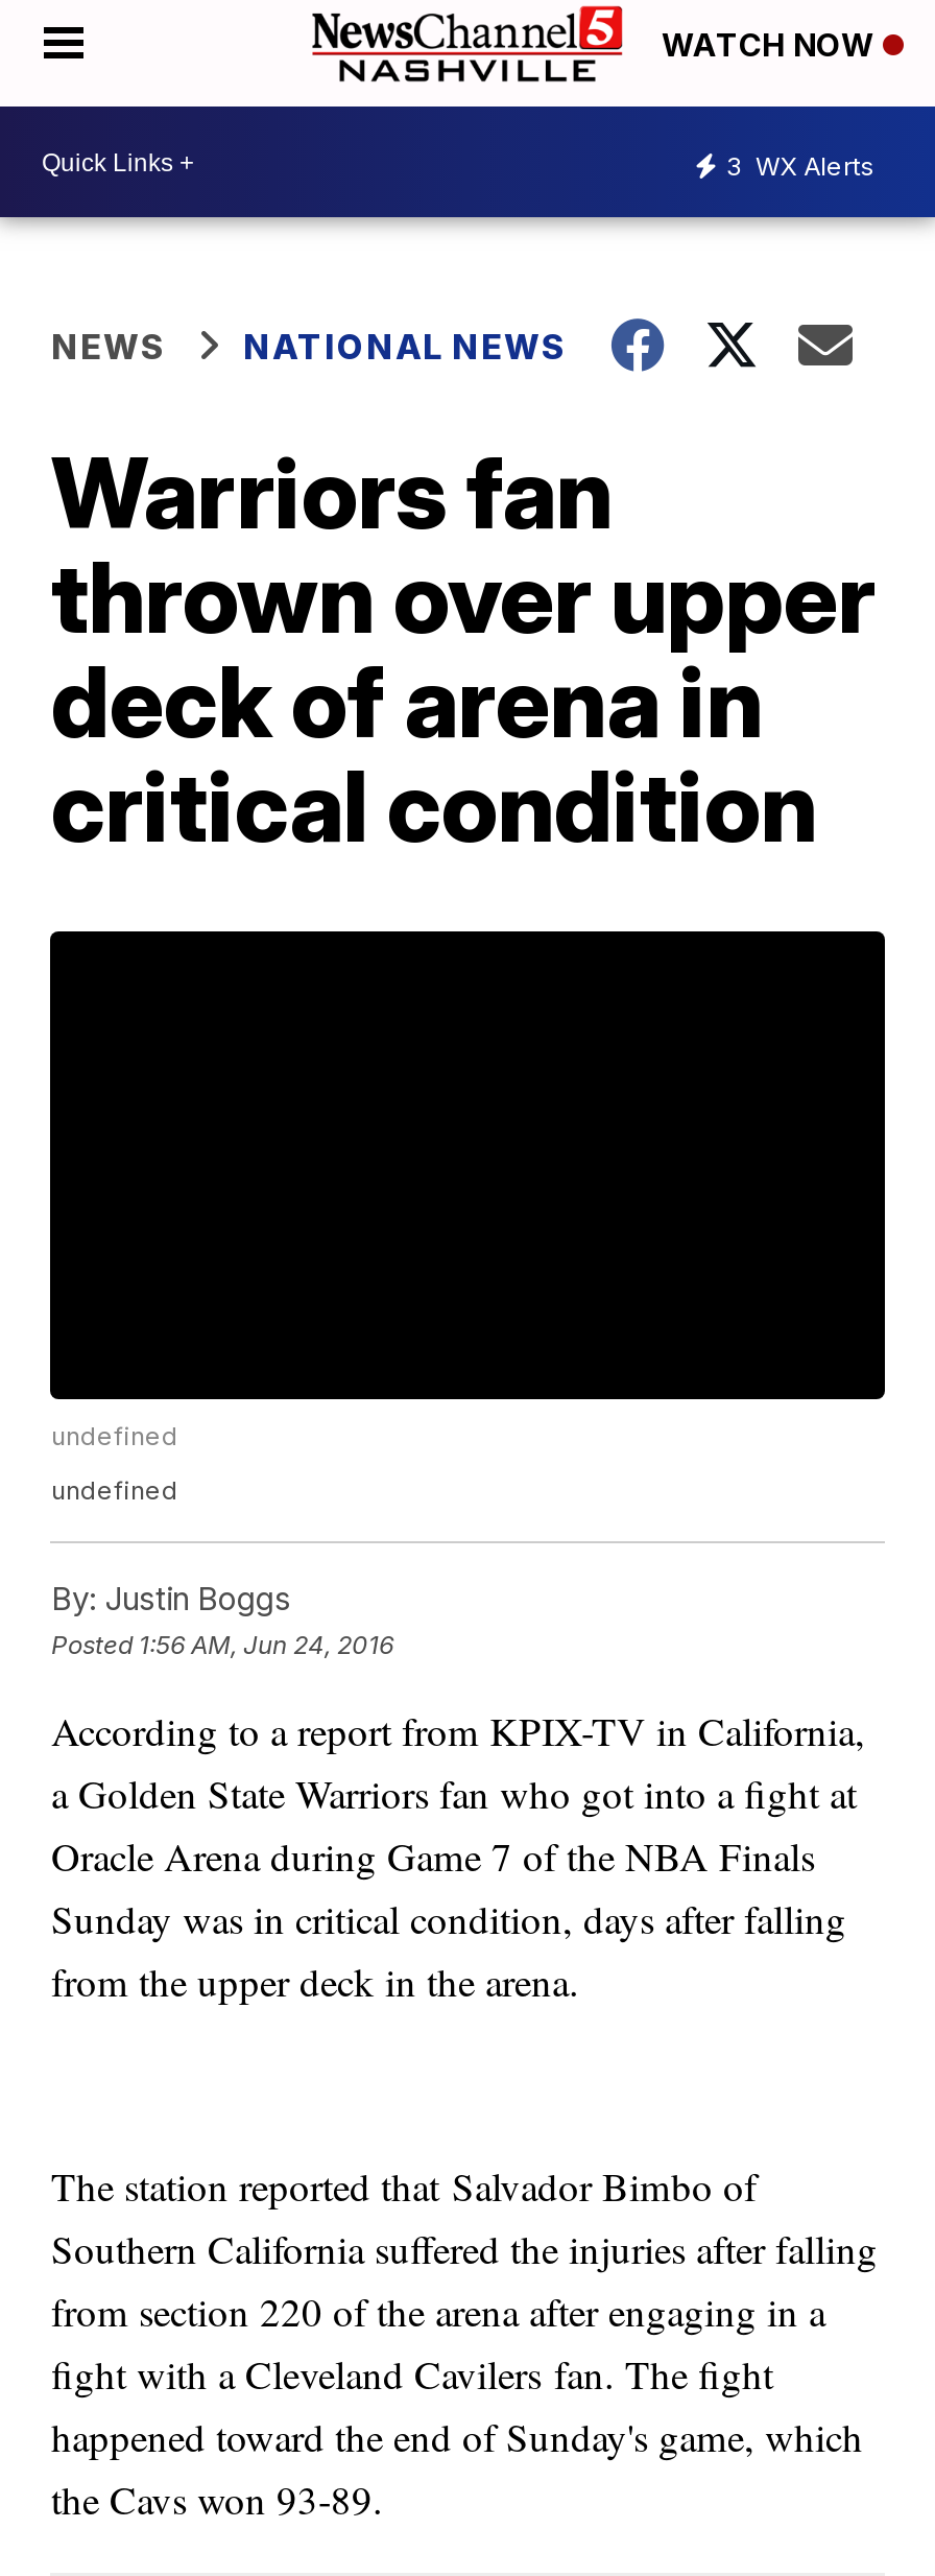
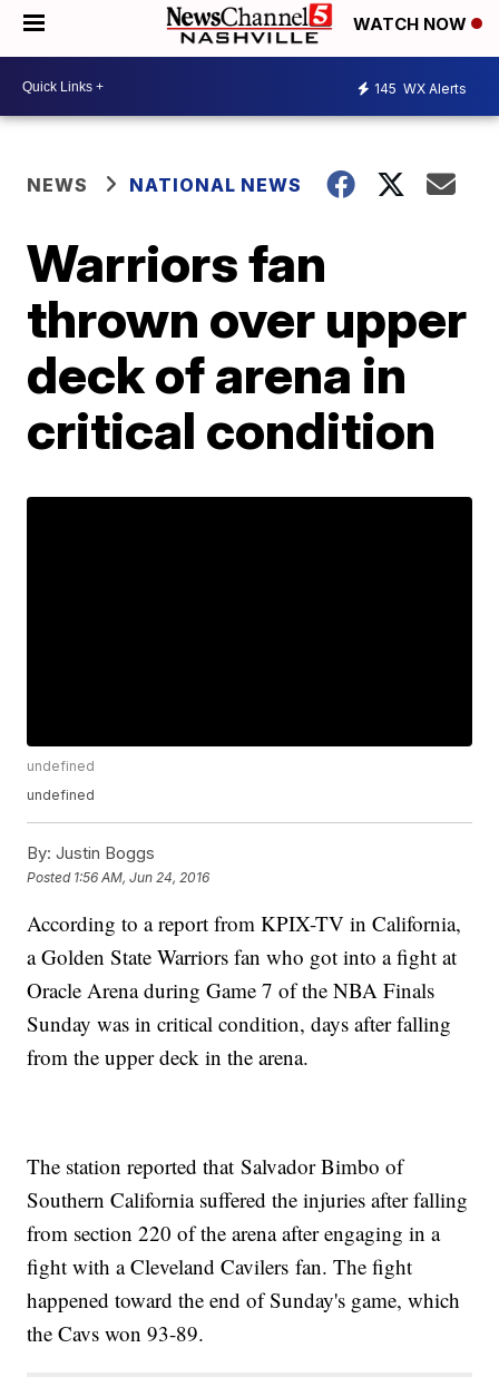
- 3 WX Alerts
+ 145 WX Alerts
